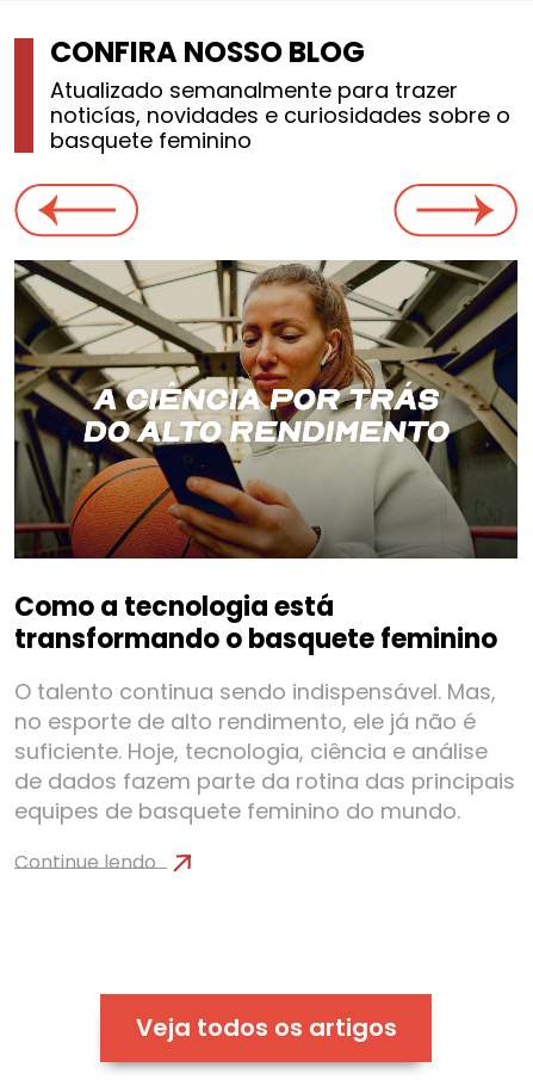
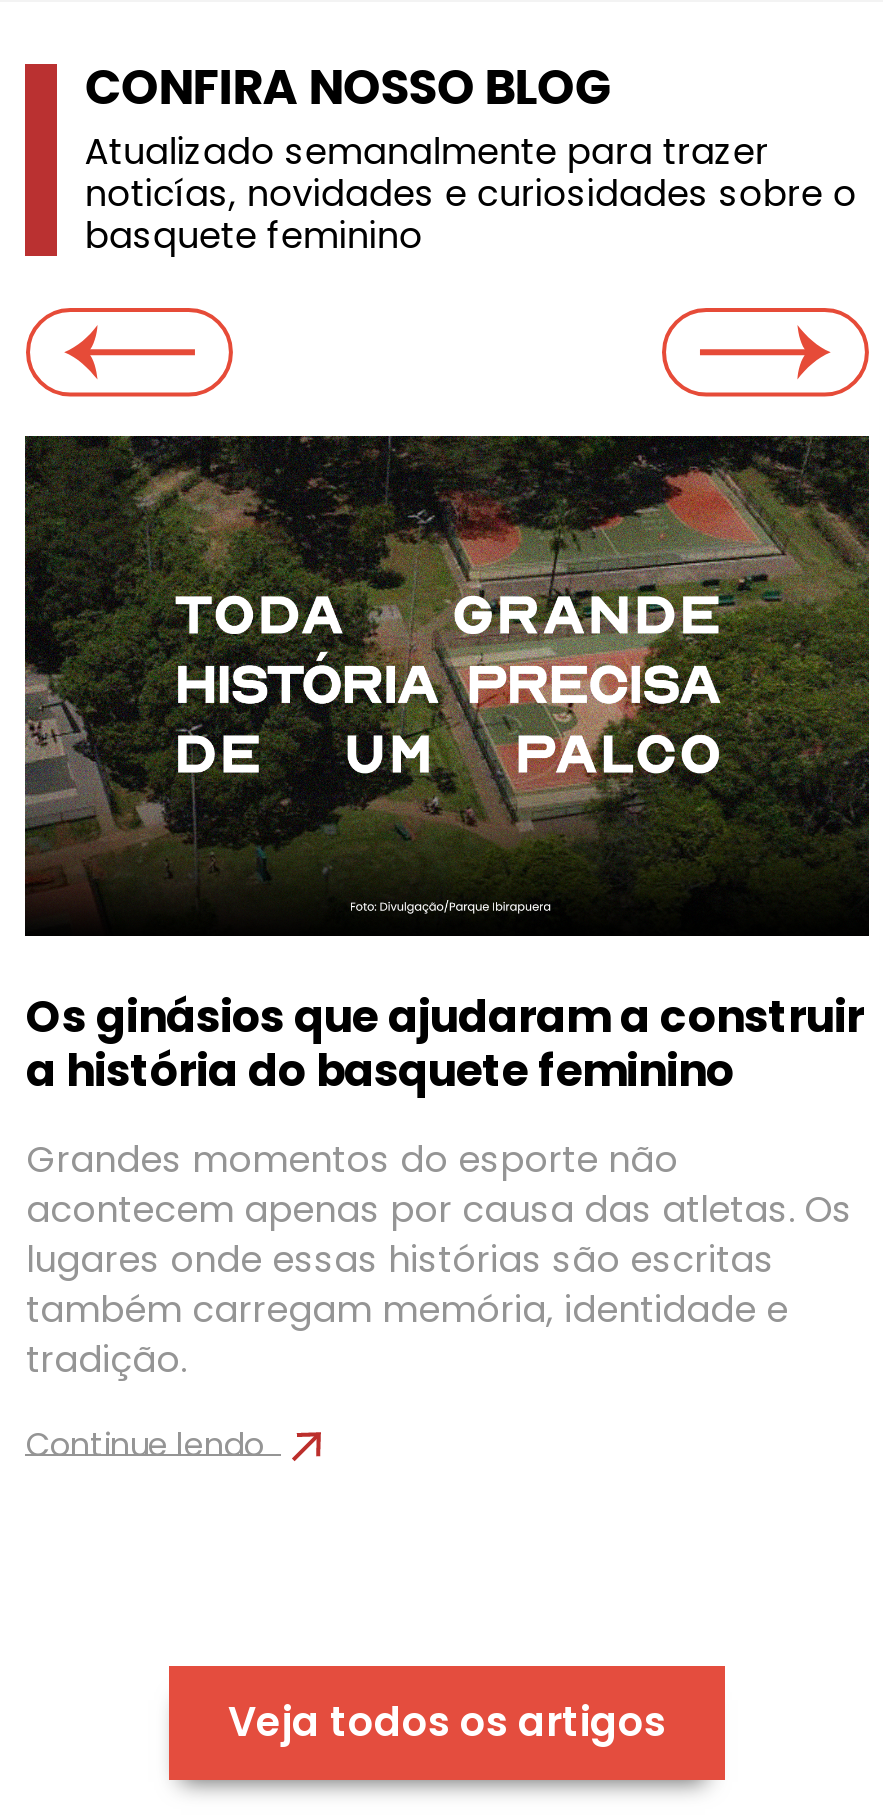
- [image]
- Como a tecnologia está
- transformando o basquete feminino
+ [image]
+ Os ginásios que ajudaram a construir
+ a história do basquete feminino

- O talento continua sendo indispensável. Mas,
- no esporte de alto rendimento, ele já não é
- suficiente. Hoje, tecnologia, ciência e análise
- de dados fazem parte da rotina das principais
- equipes de basquete feminino do mundo.
+ Grandes momentos do esporte não
+ acontecem apenas por causa das atletas. Os
+ lugares onde essas histórias são escritas
+ também carregam memória, identidade e
+ tradição.
